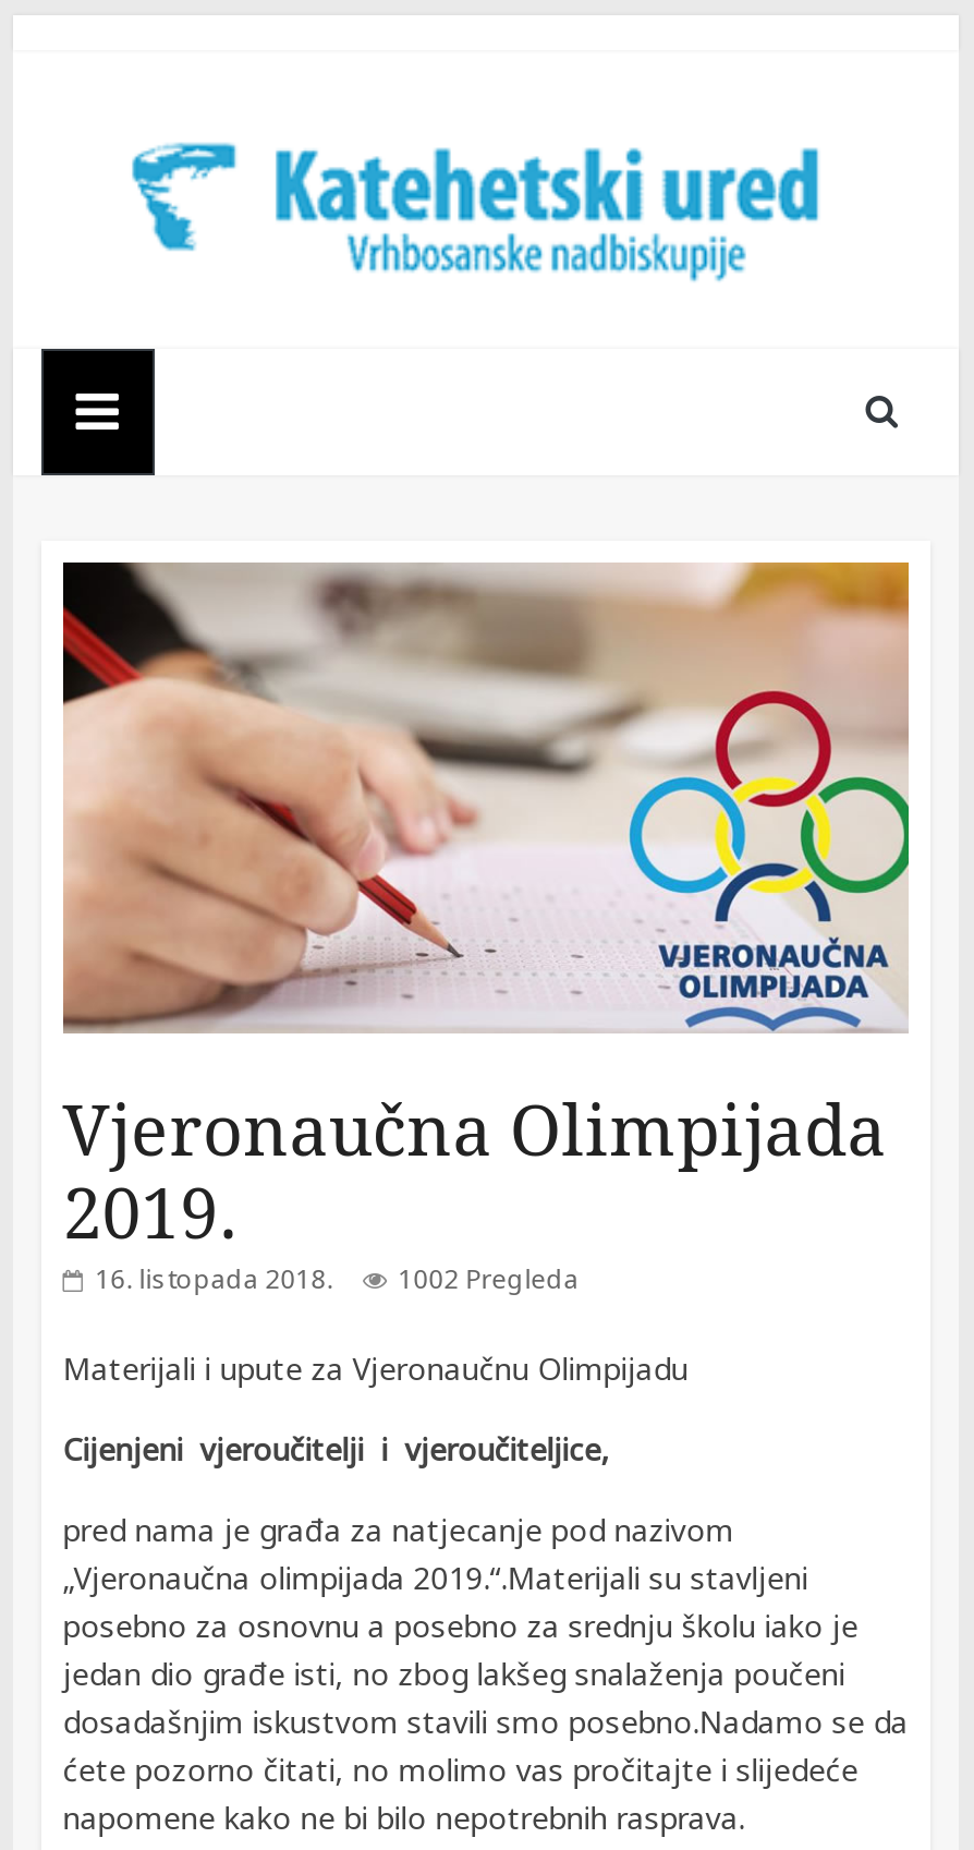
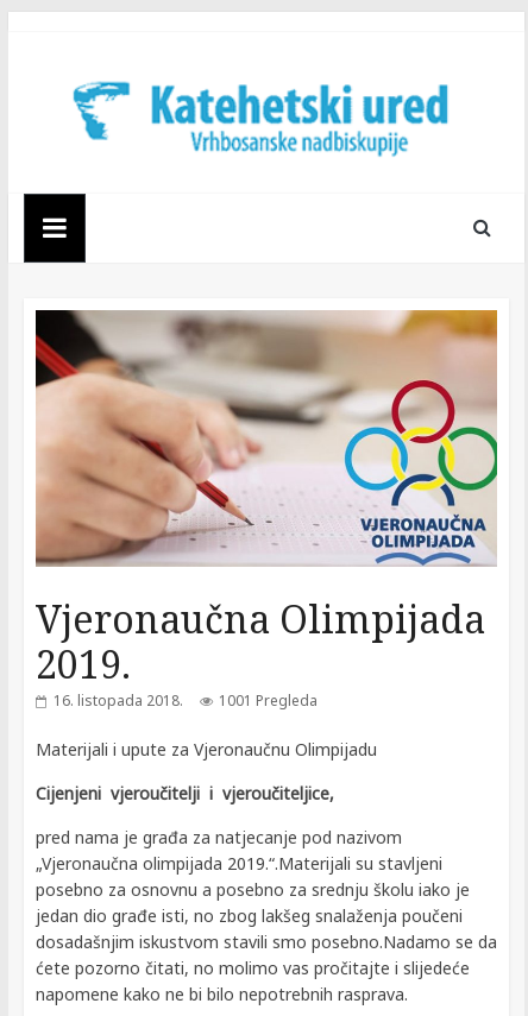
- 16. listopada 2018. 1002 Pregleda
+ 16. listopada 2018. 1001 Pregleda
